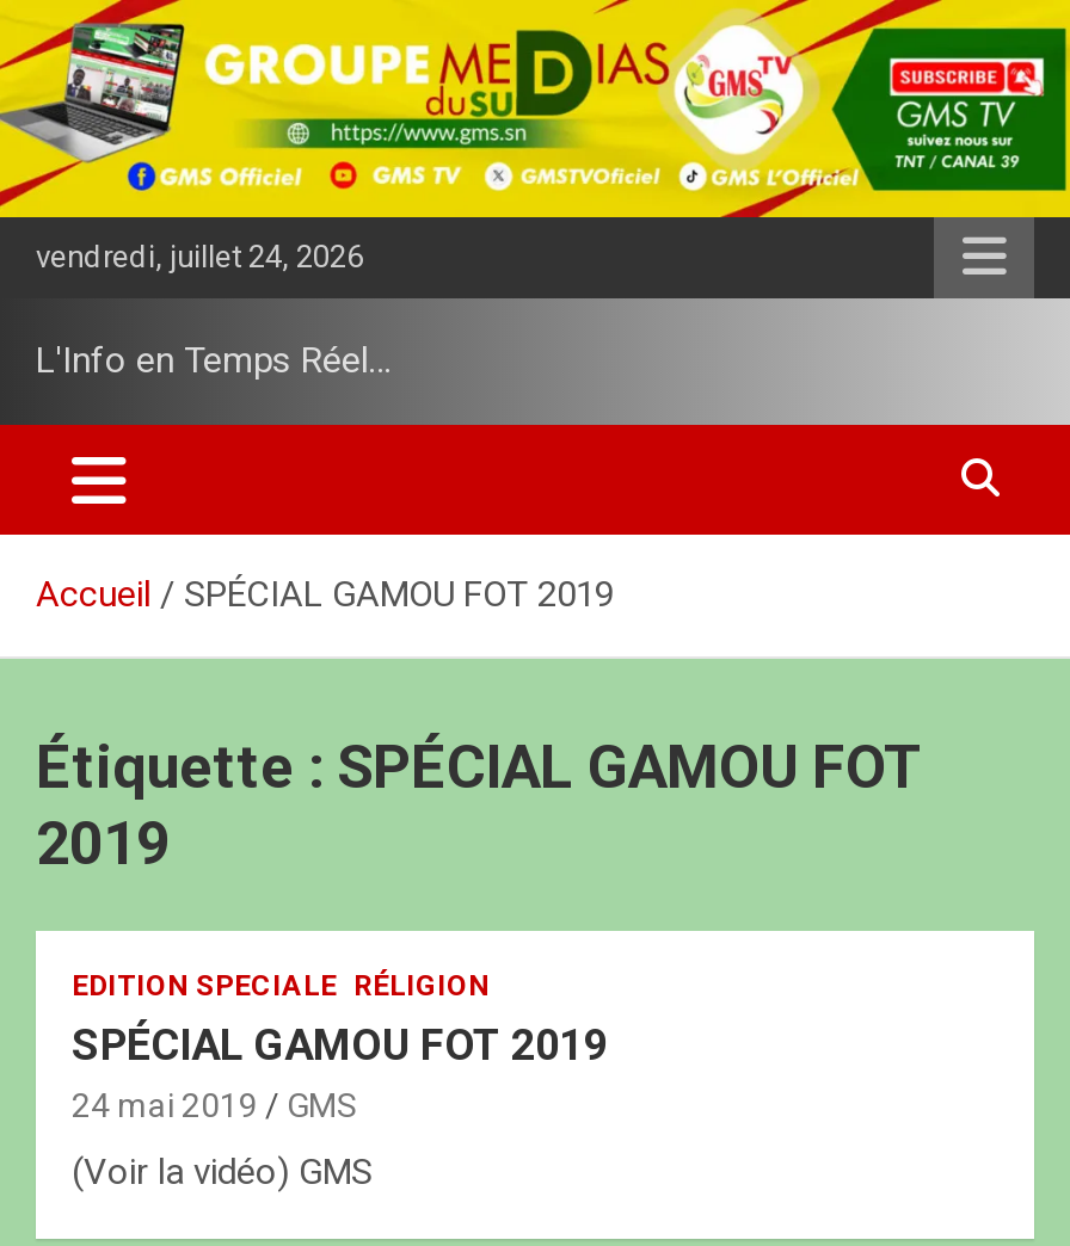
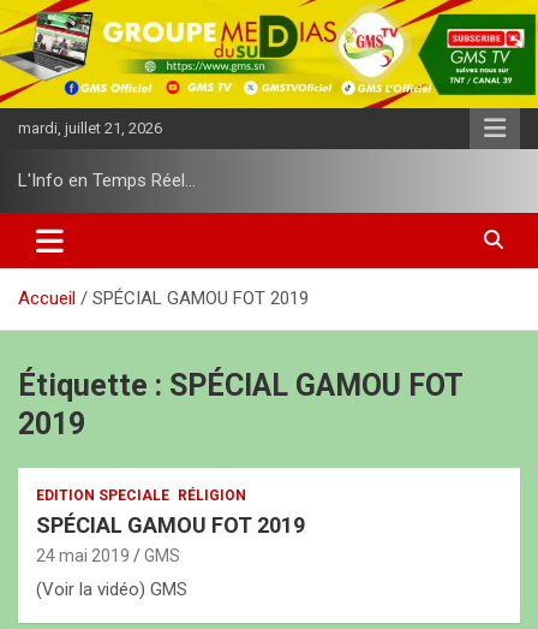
- vendredi, juillet 24, 2026
+ mardi, juillet 21, 2026
